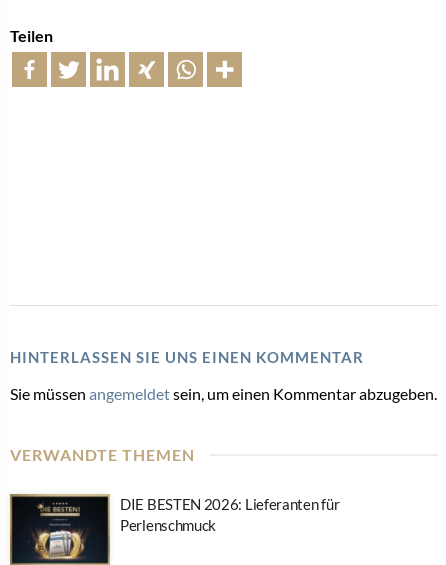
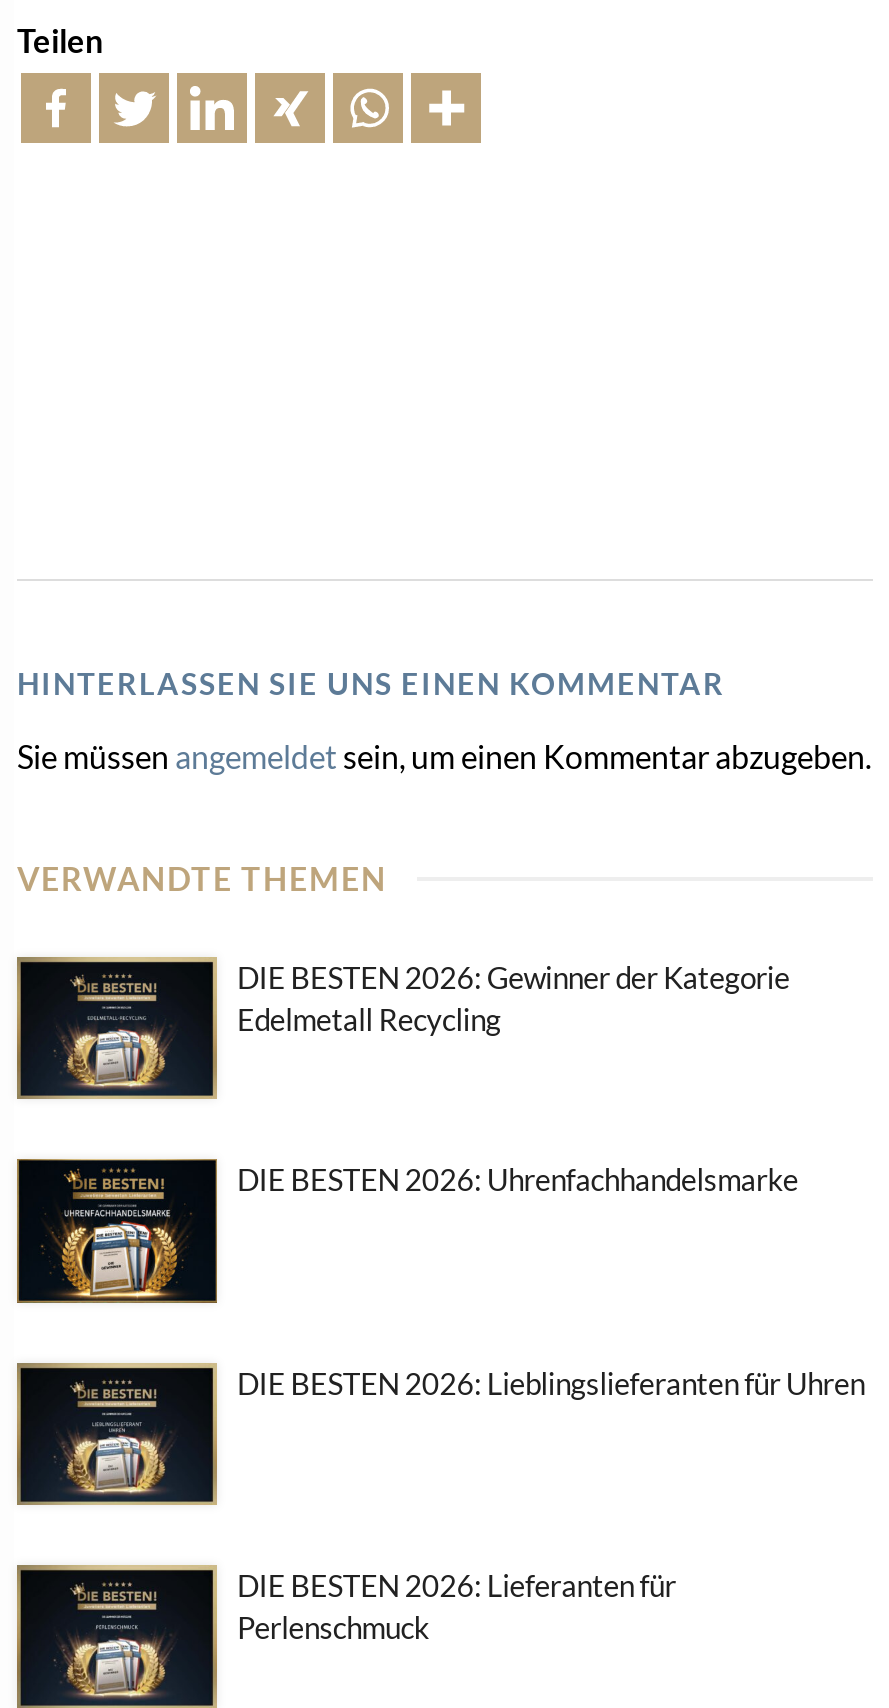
+ [image]
+ DIE BESTEN 2026: Uhrenfachhandelsmarke

+ [image]
+ DIE BESTEN 2026: Lieblingslieferanten für Uhren

+ DIE BESTEN 2026: Gewinner der Kategorie
+ Edelmetall Recycling
